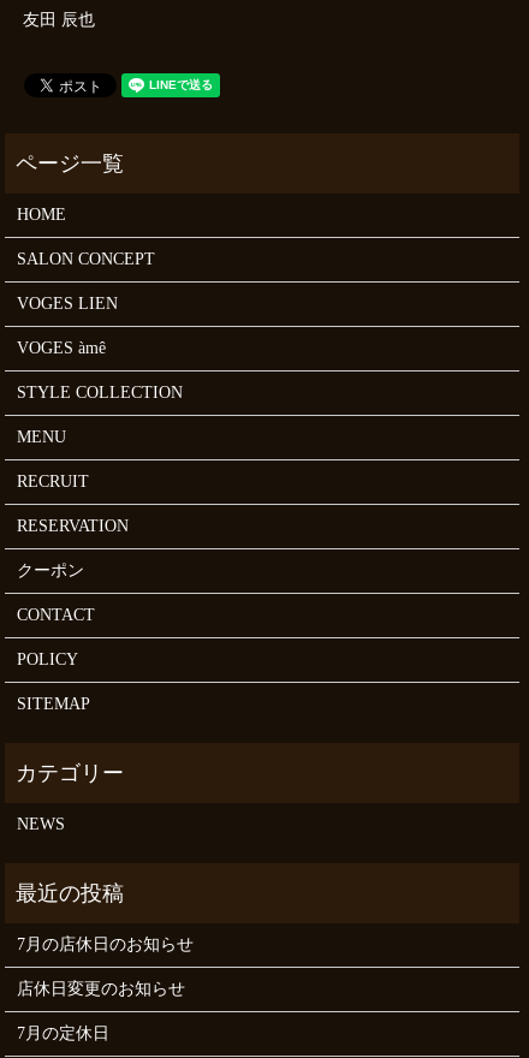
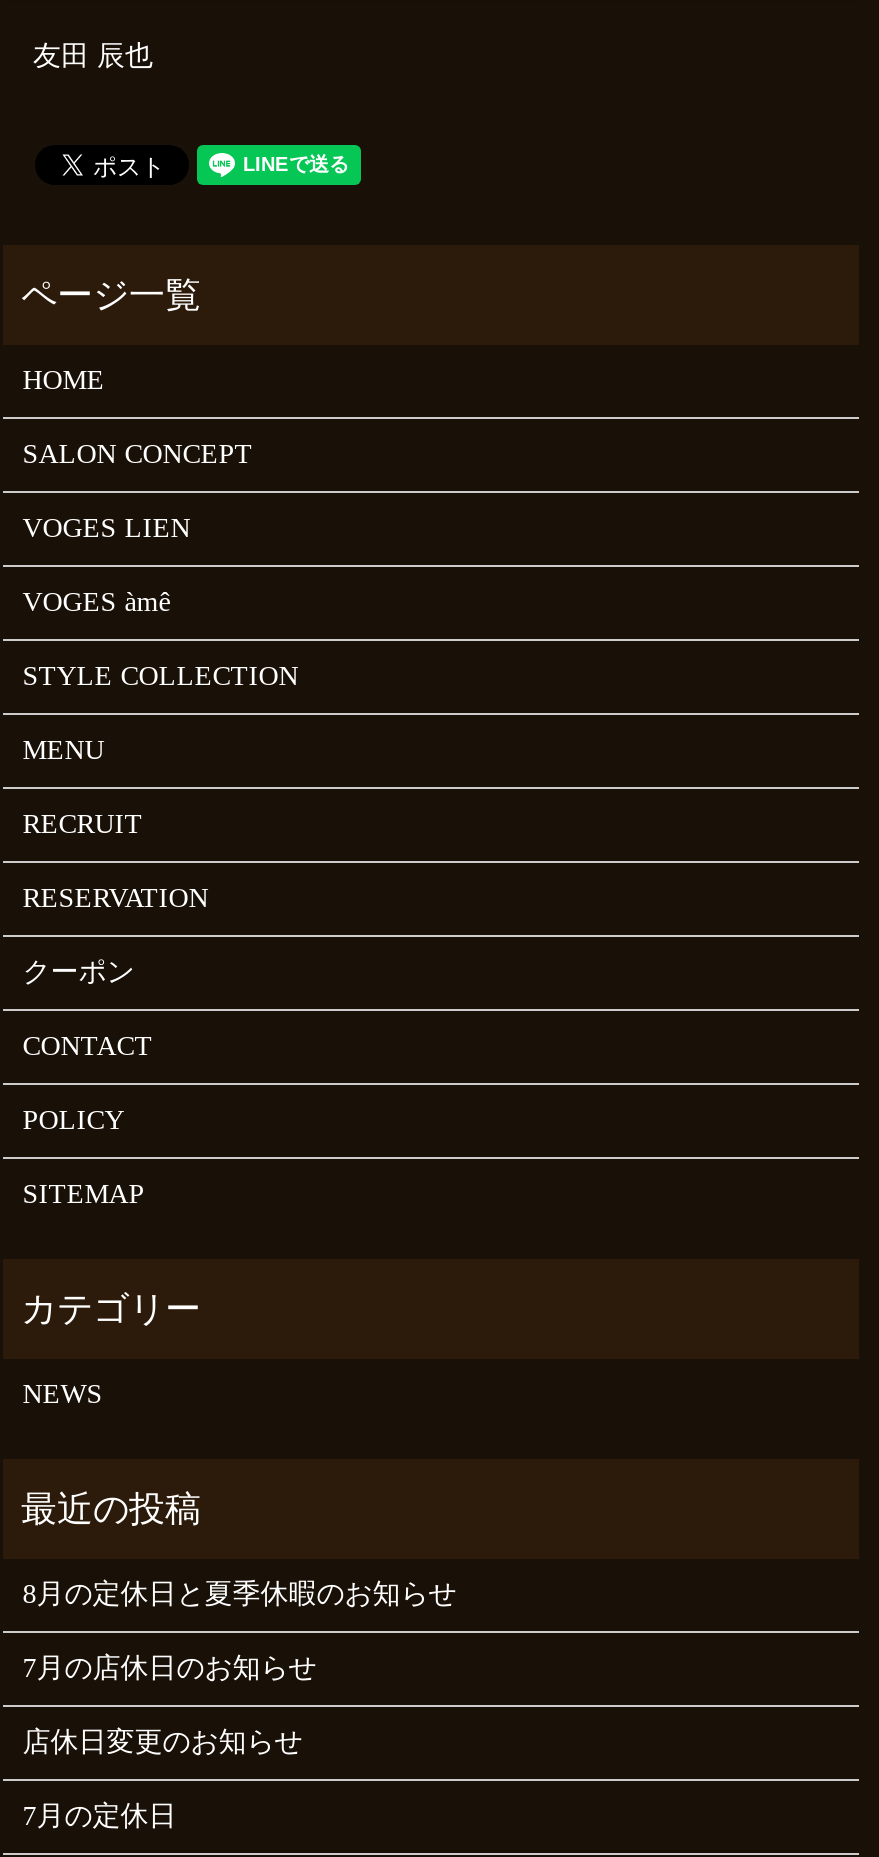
+ 8月の定休日と夏季休暇のお知らせ
